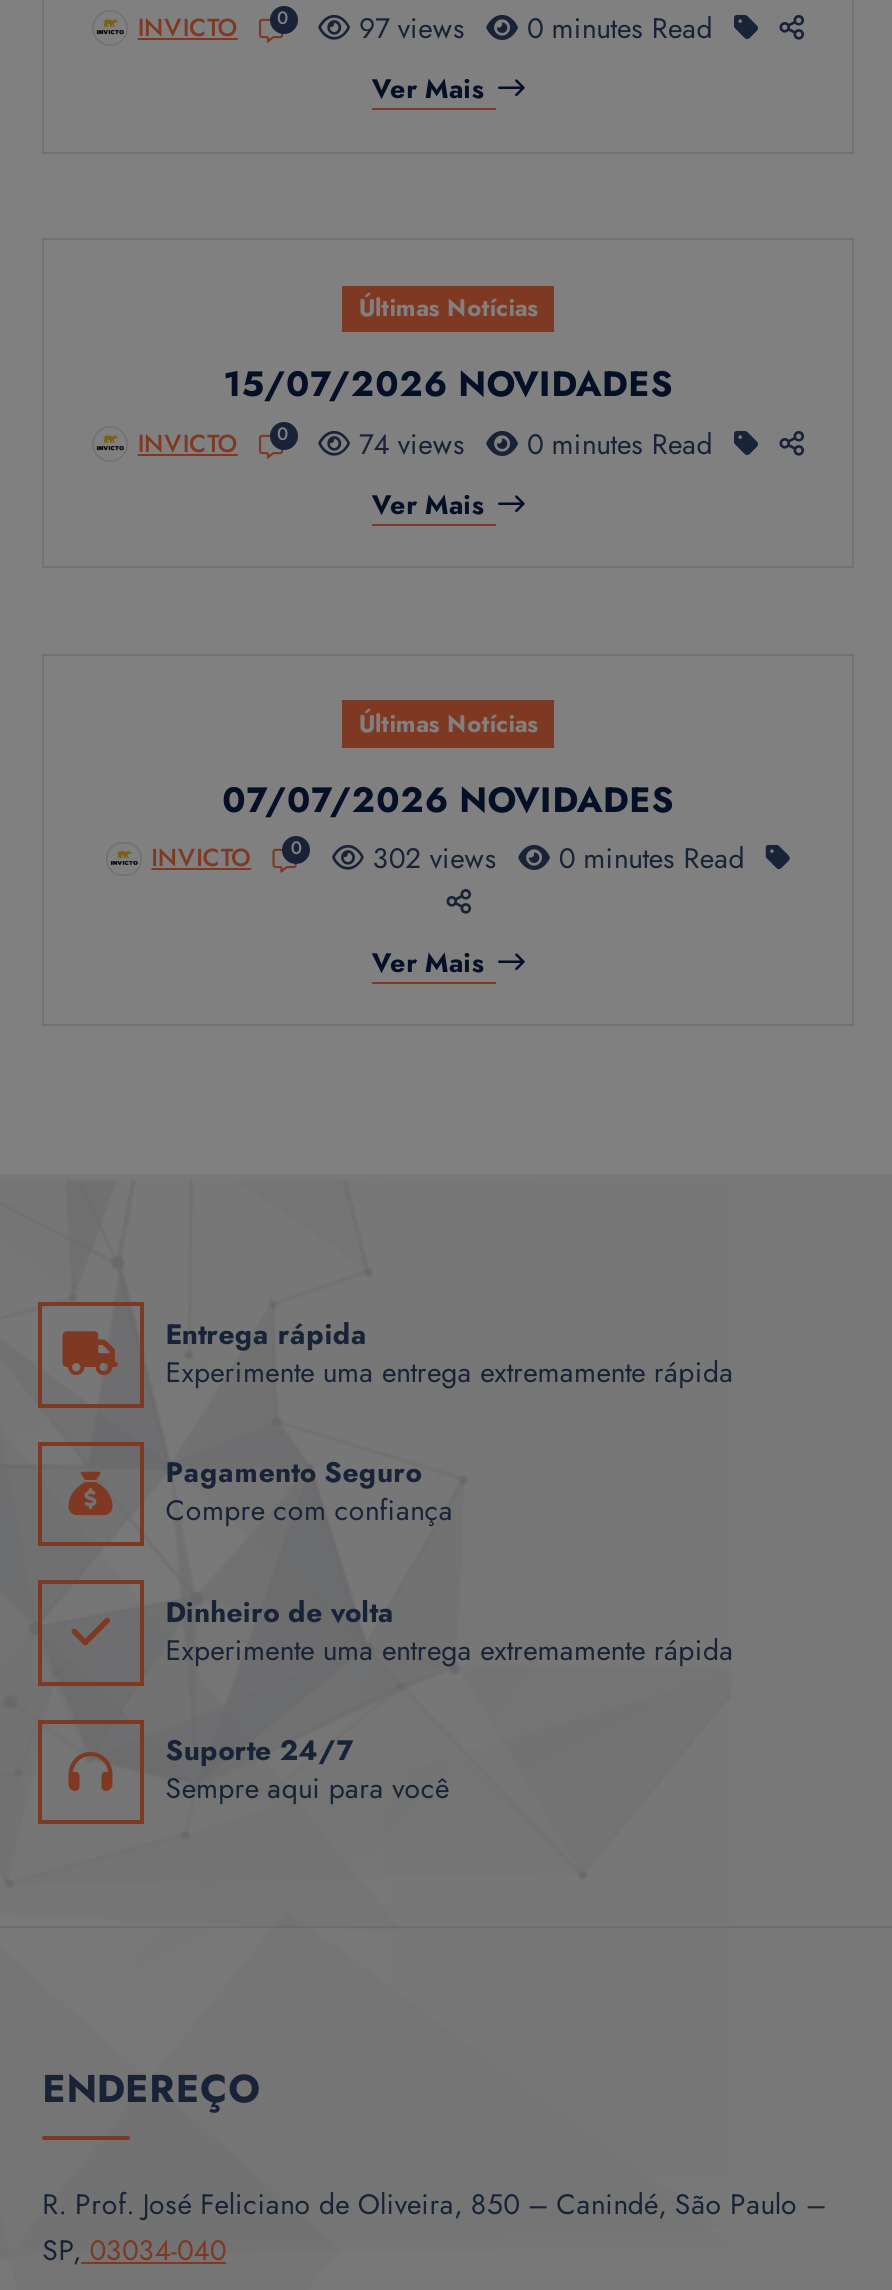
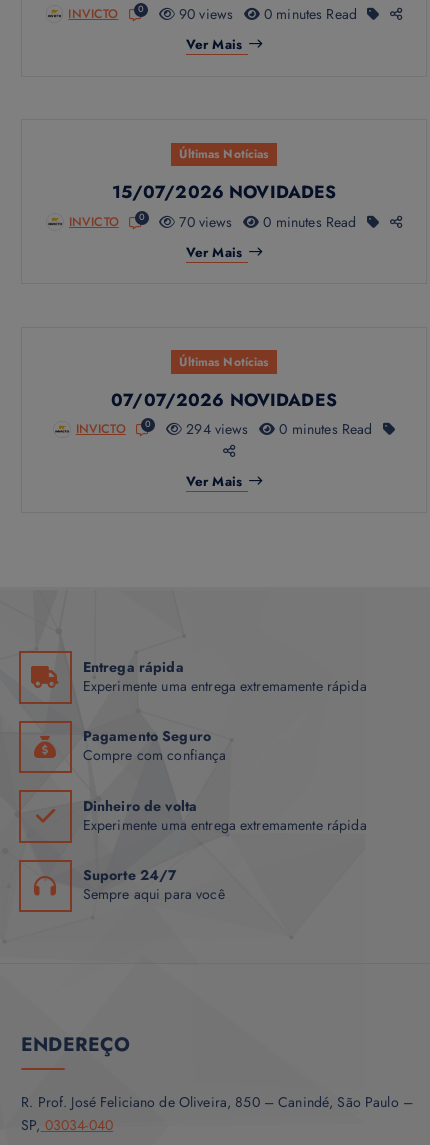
- 97 views 0 minutes Read
+ 90 views 0 minutes Read

- 74 views
+ 70 views

- 302 views
+ 294 views
